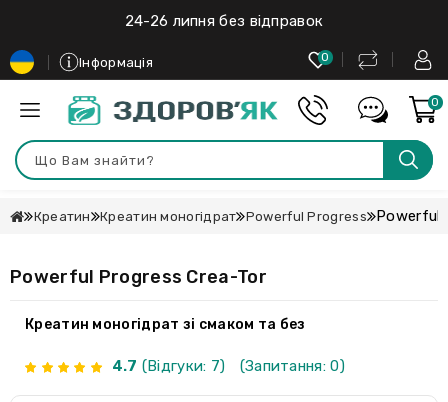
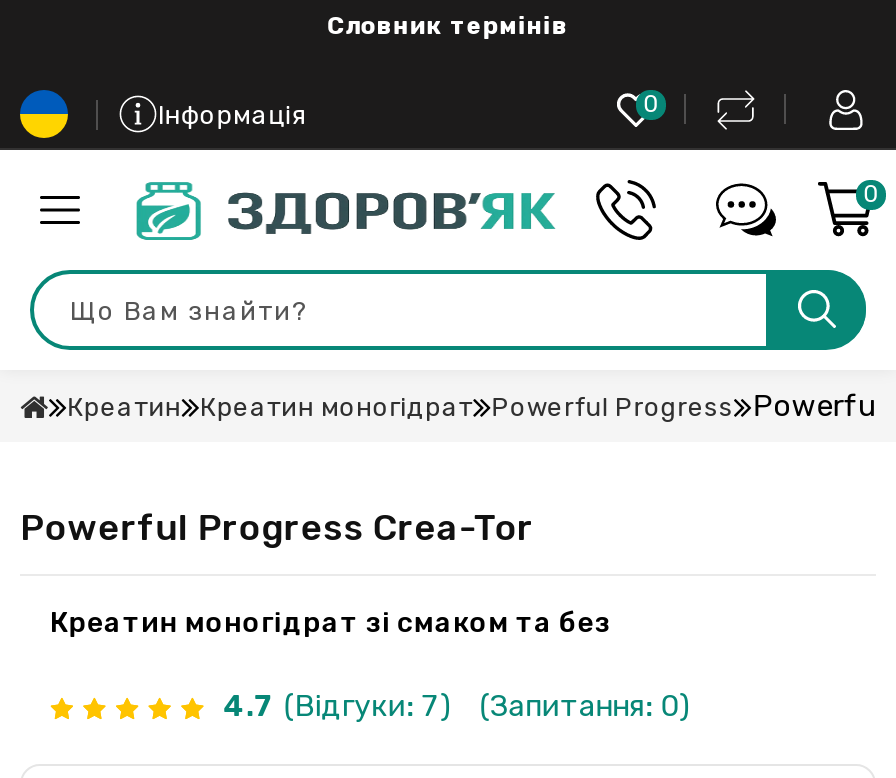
- 24-26 липня без відправок
+ Словник термінів
